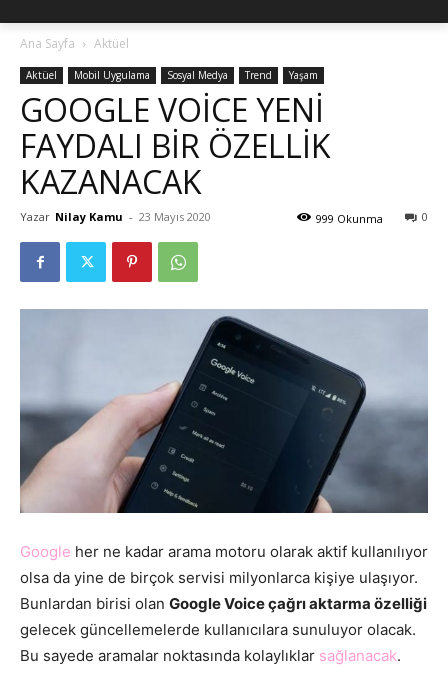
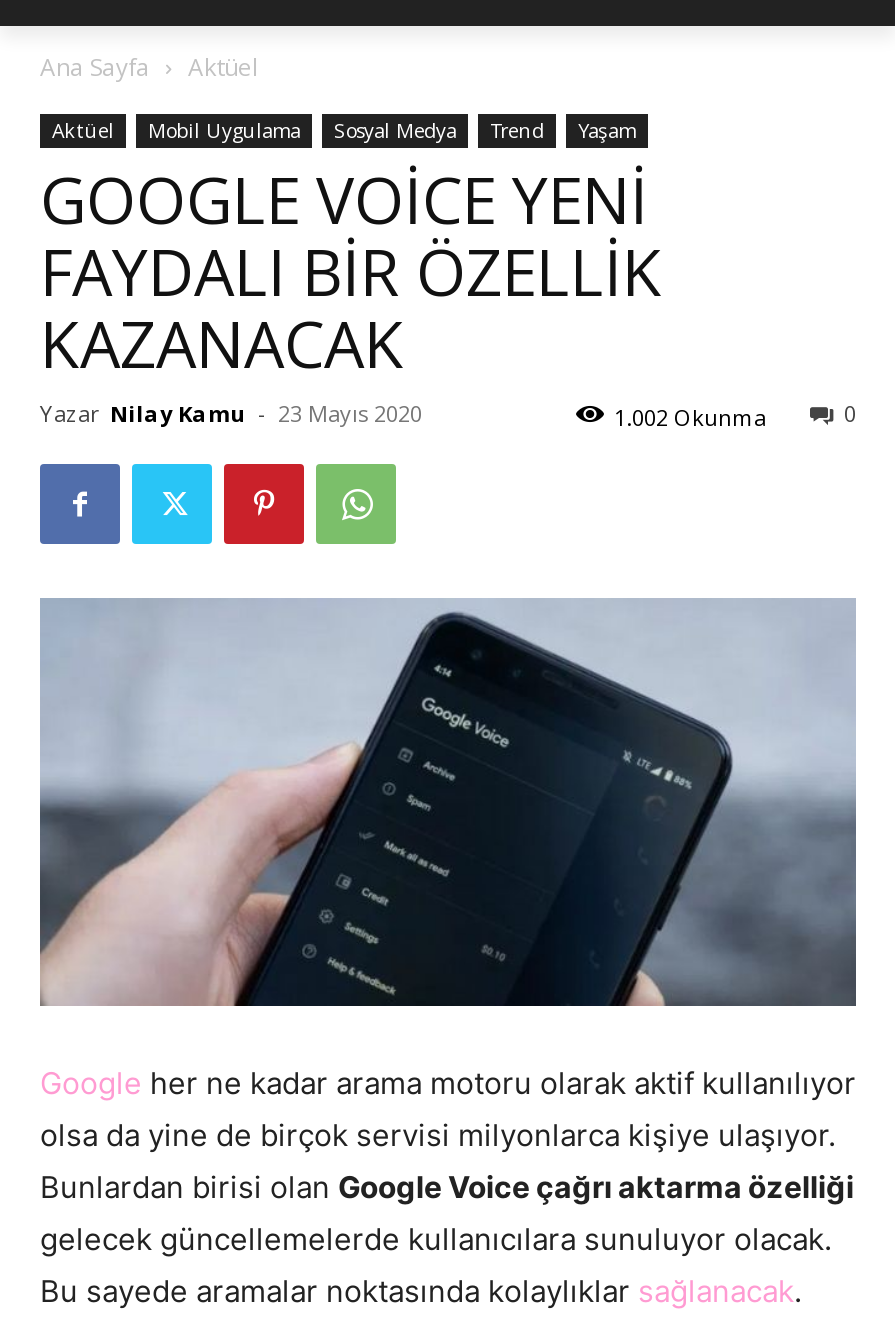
- 999 Okunma
+ 1.002 Okunma
